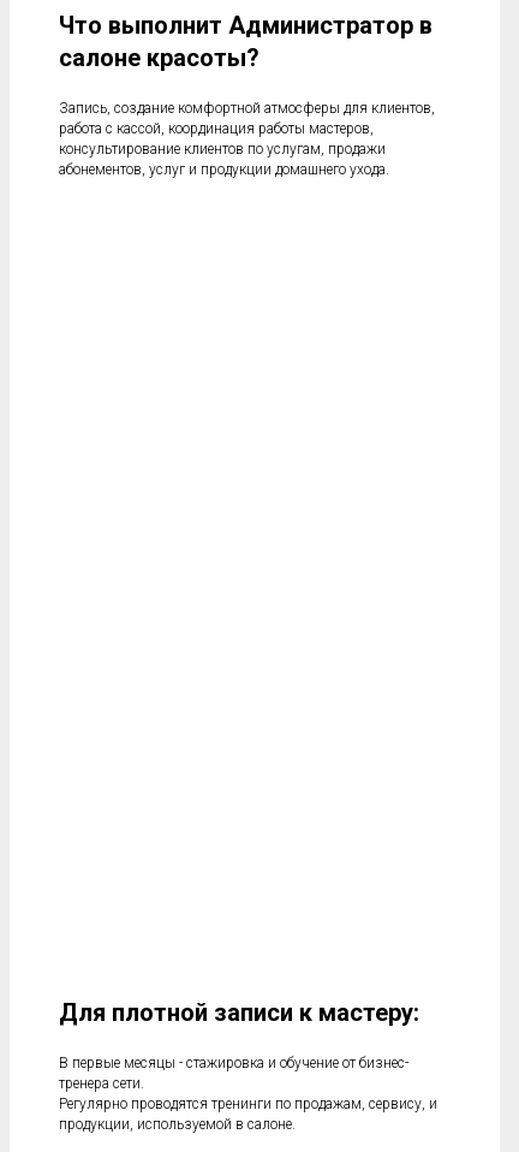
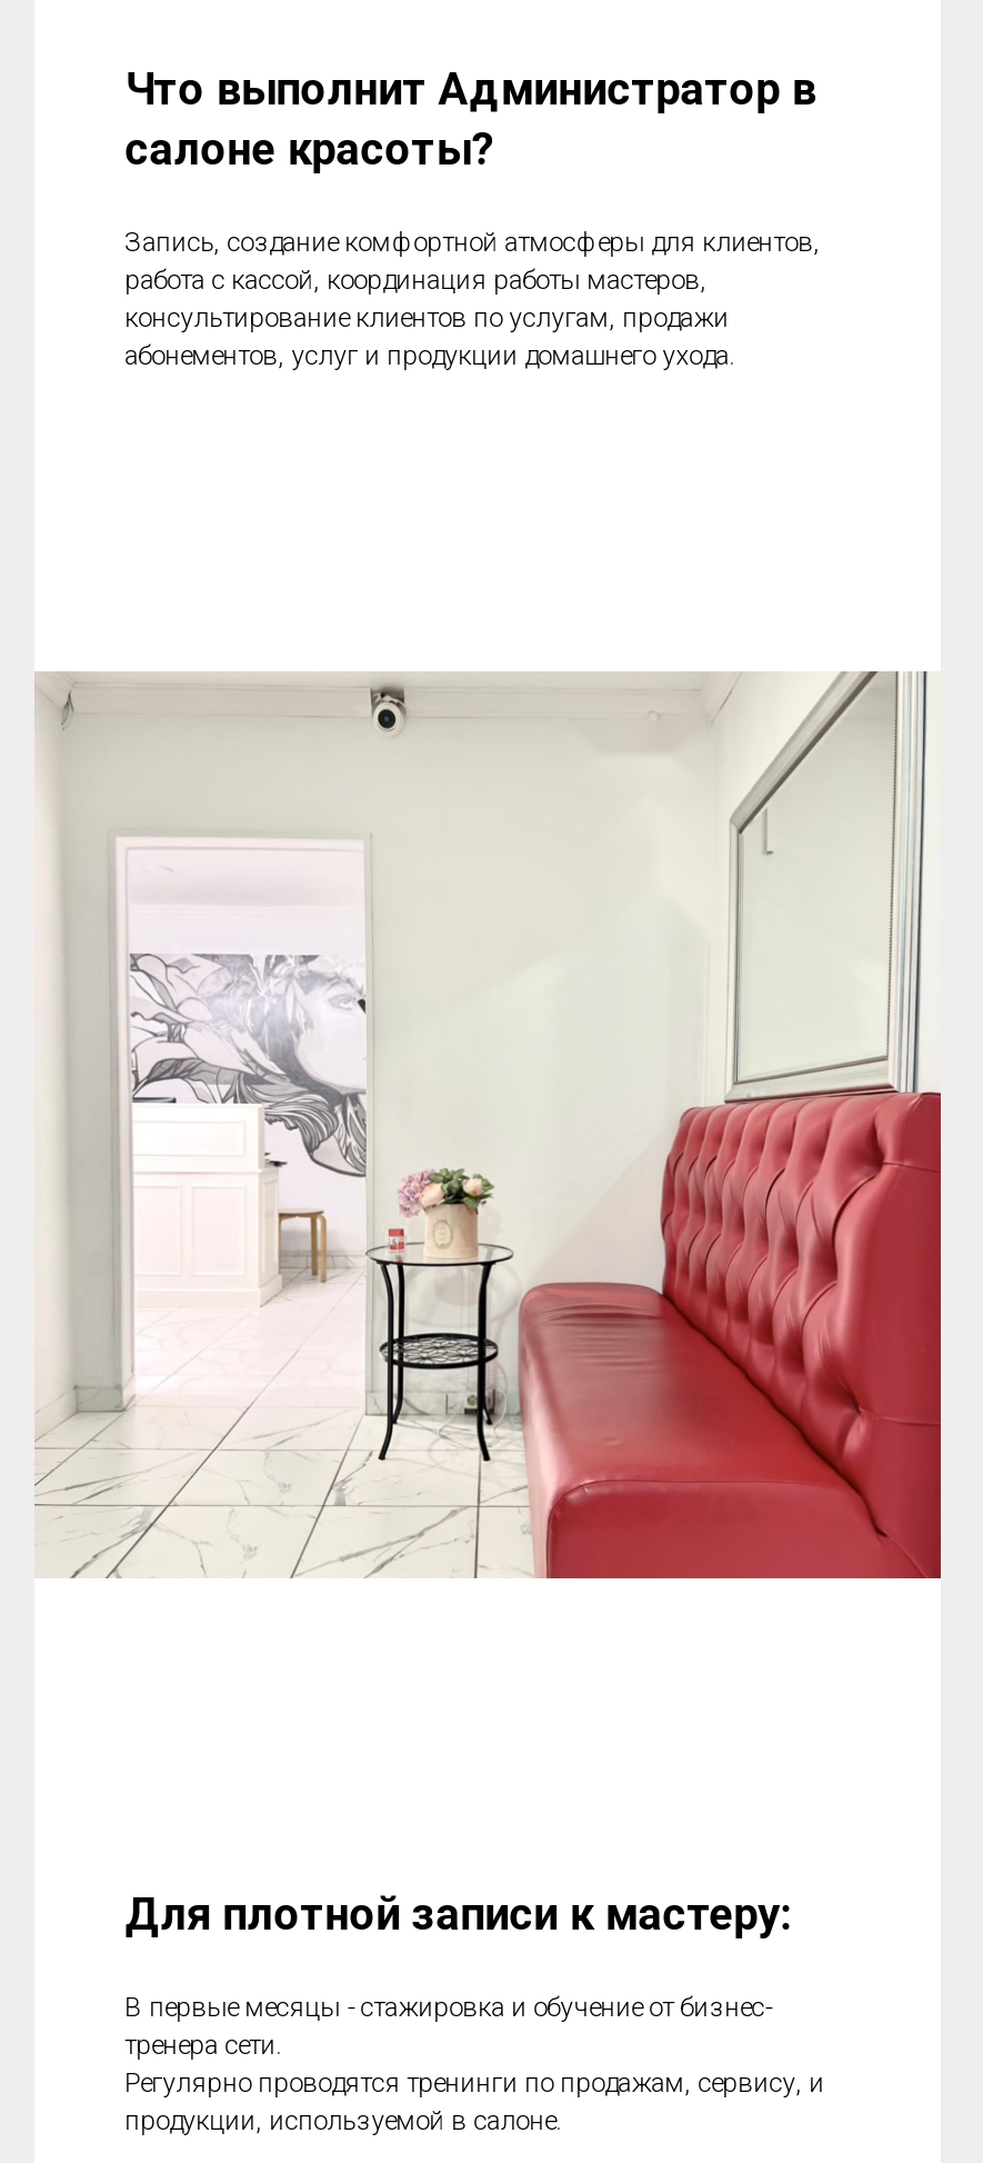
+ [image]
